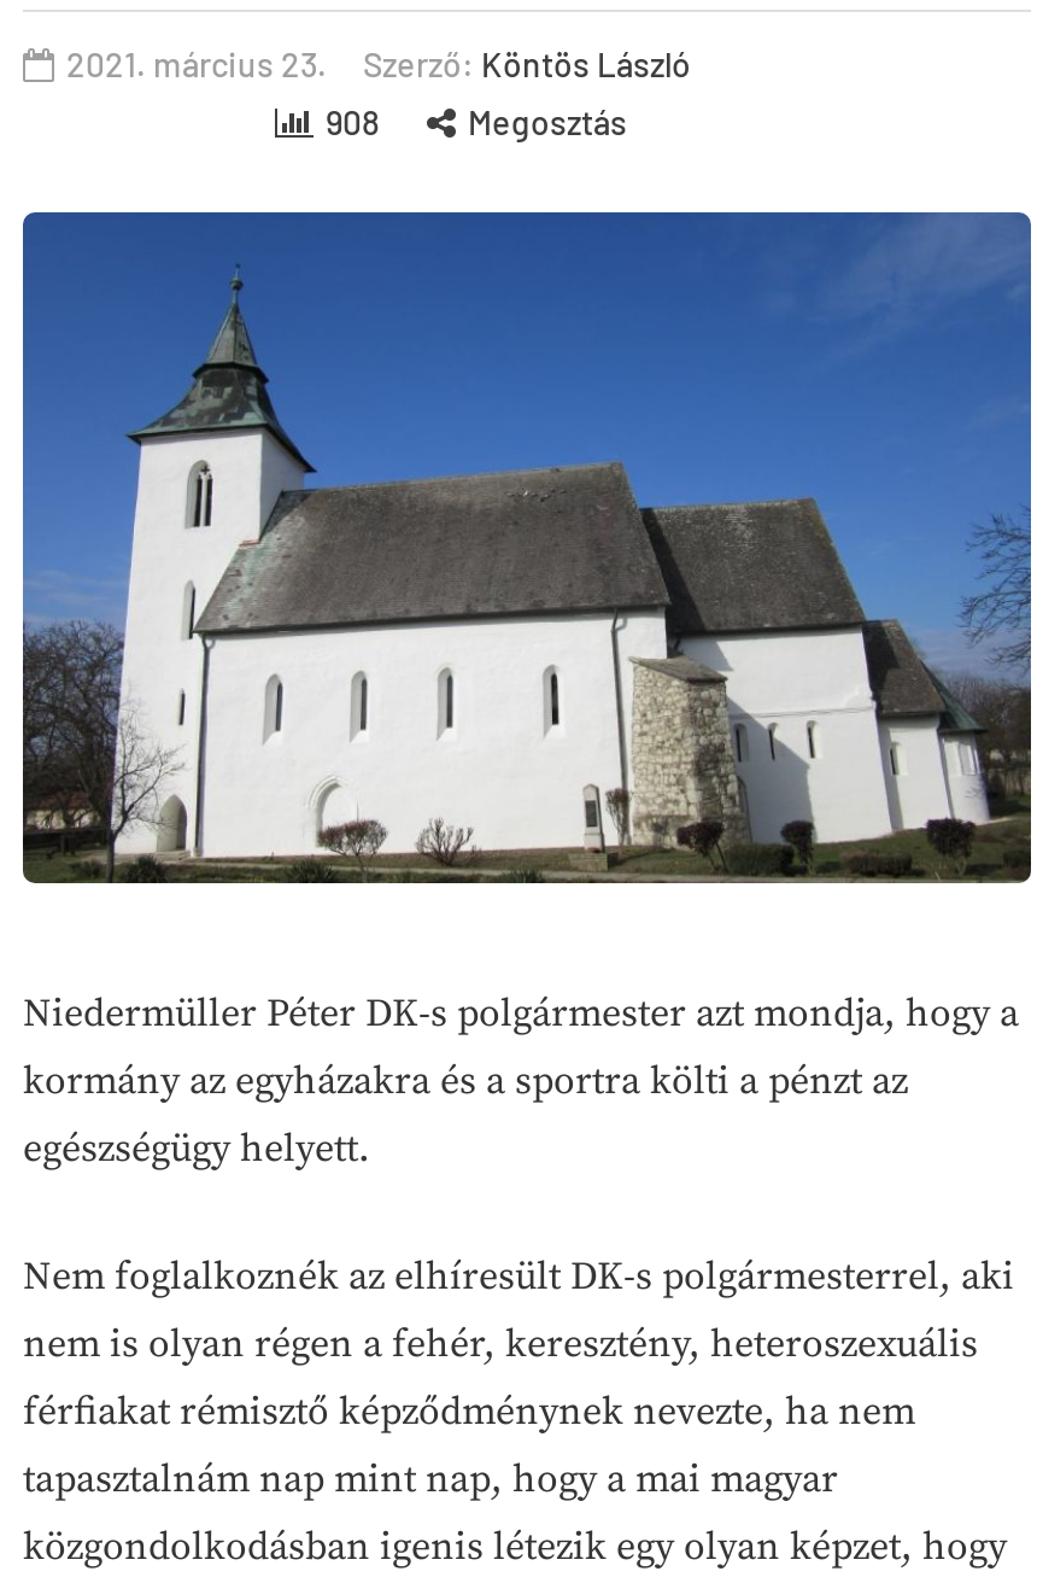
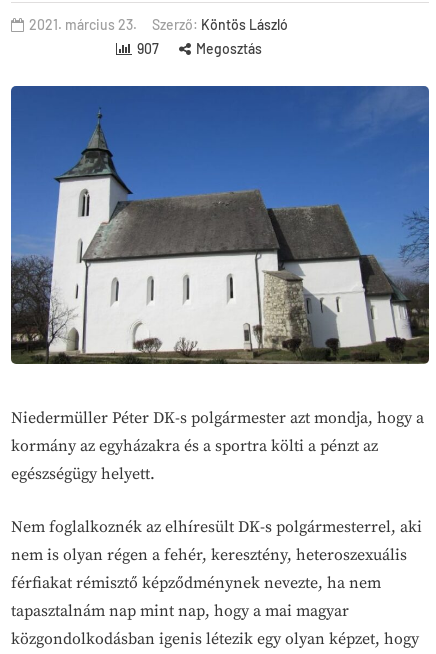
- 908
+ 907
